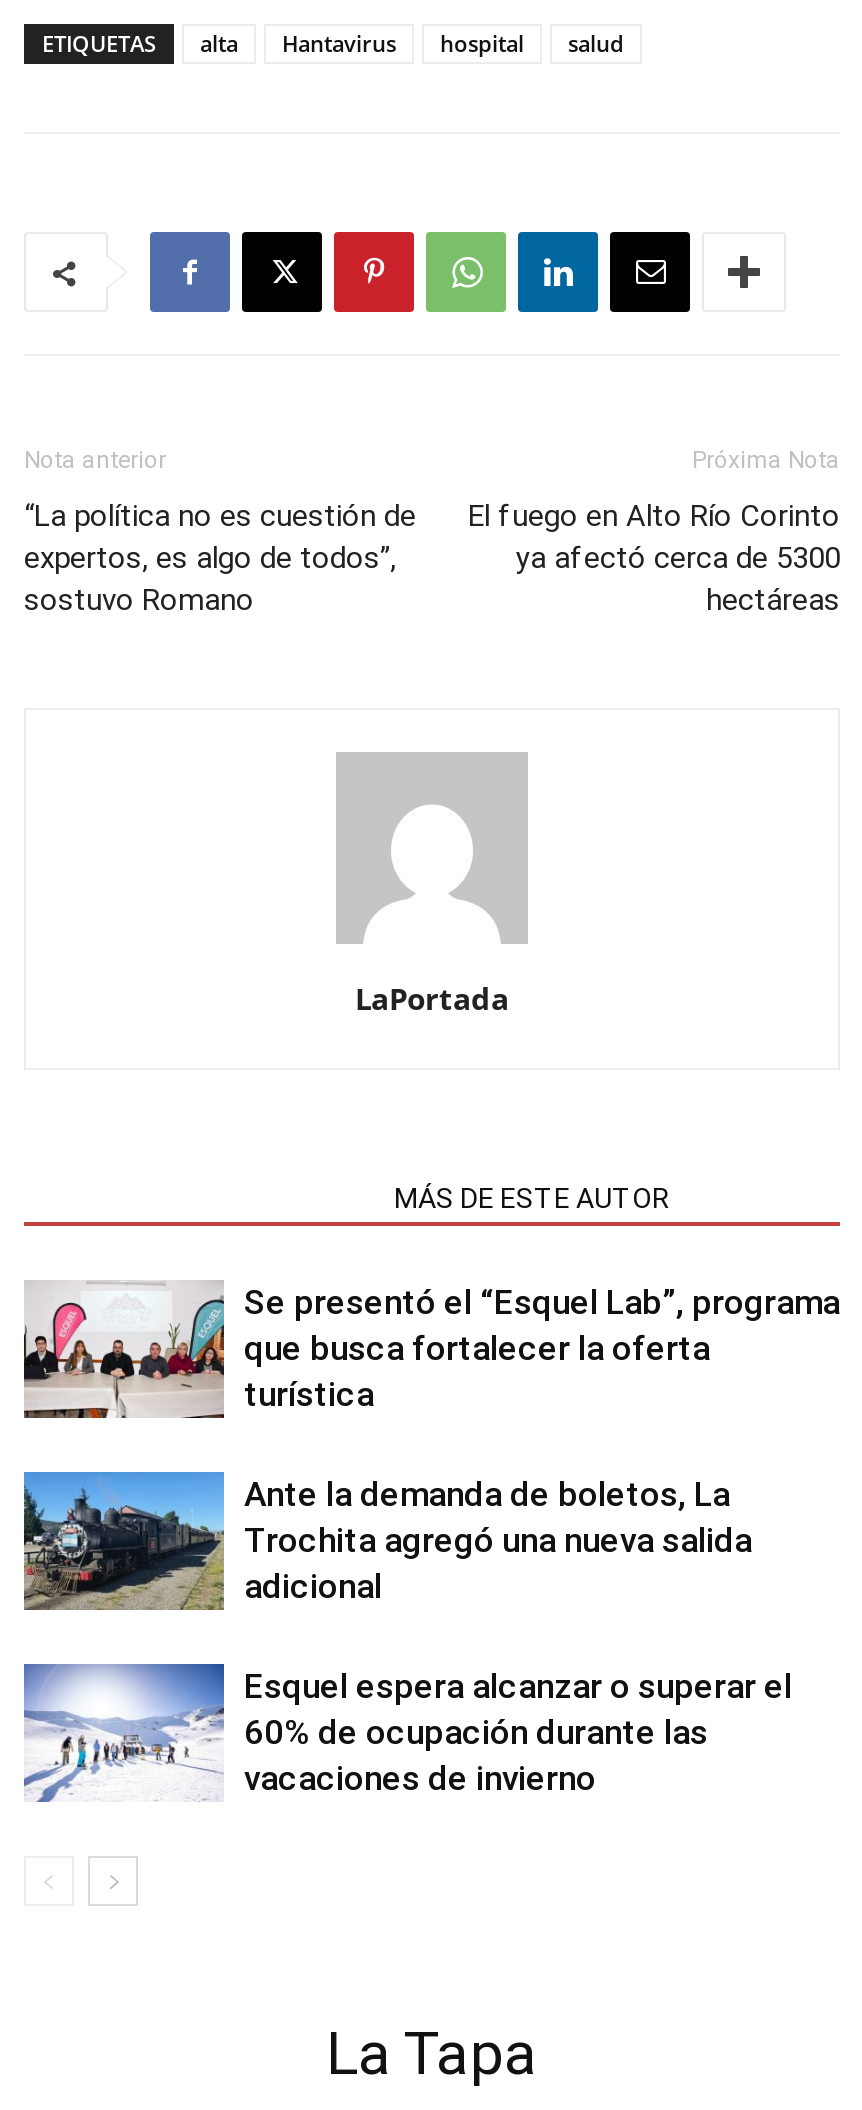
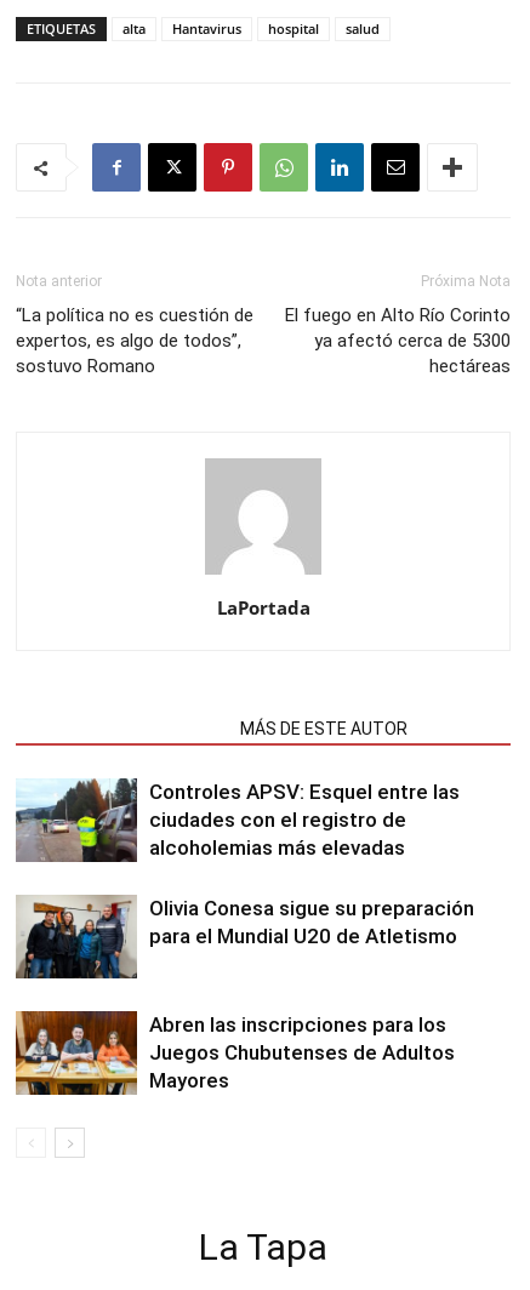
- [image]
- Se presentó el “Esquel Lab”, programa
- que busca fortalecer la oferta
- turística
+ [image]
+ Controles APSV: Esquel entre las
+ ciudades con el registro de
+ alcoholemias más elevadas

- [image]
- Ante la demanda de boletos, La
- Trochita agregó una nueva salida
- adicional
+ [image]
+ Olivia Conesa sigue su preparación
+ para el Mundial U20 de Atletismo

- [image]
- Esquel espera alcanzar o superar el
- 60% de ocupación durante las
- vacaciones de invierno
+ [image]
+ Abren las inscripciones para los
+ Juegos Chubutenses de Adultos
+ Mayores
